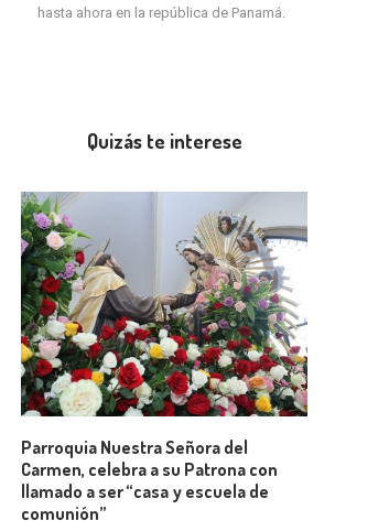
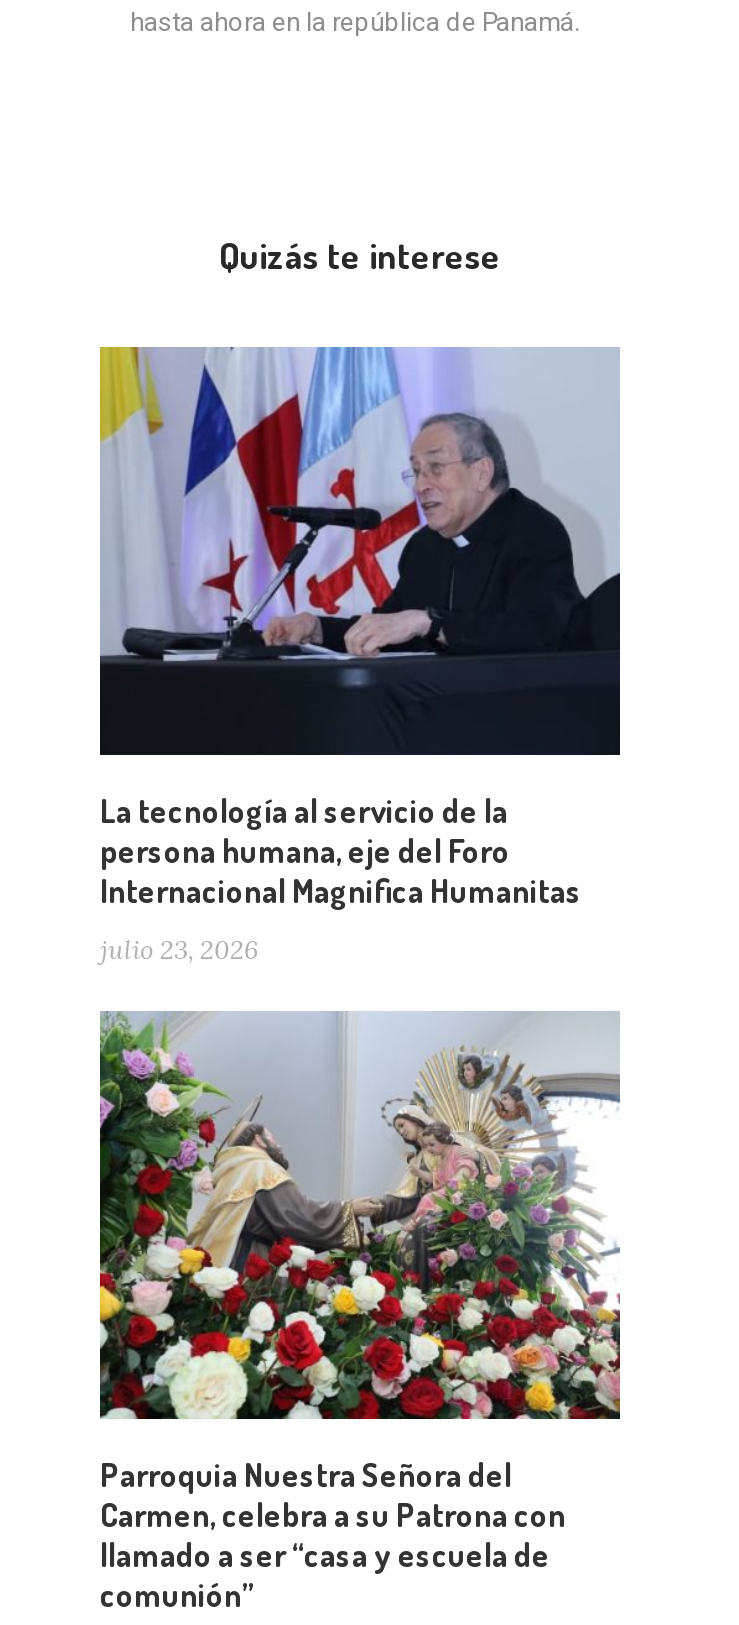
+ [image]
+ La tecnología al servicio de la
+ persona humana, eje del Foro
+ Internacional Magnifica Humanitas
+ julio 23, 2026
